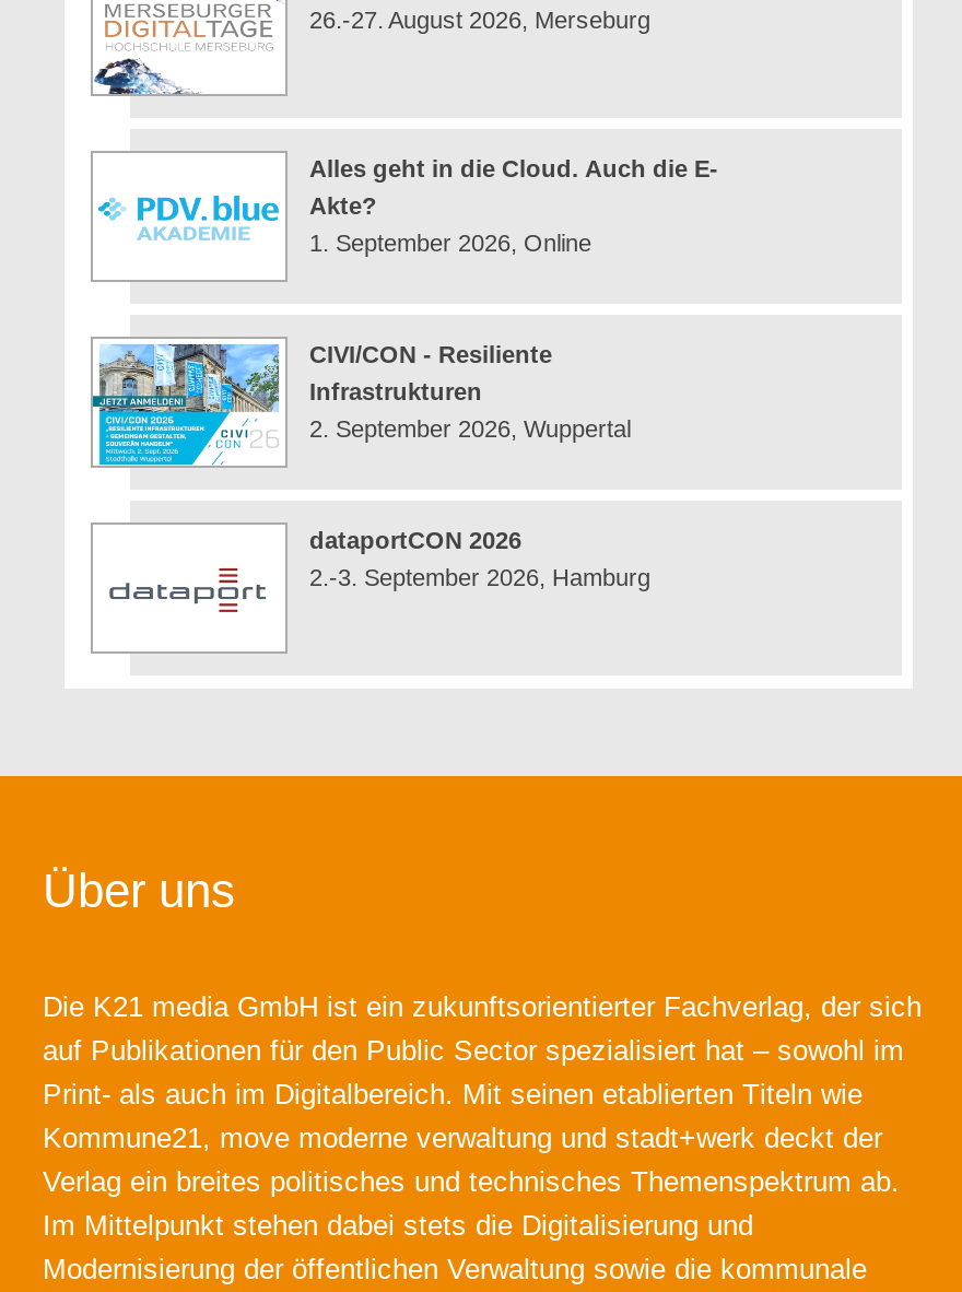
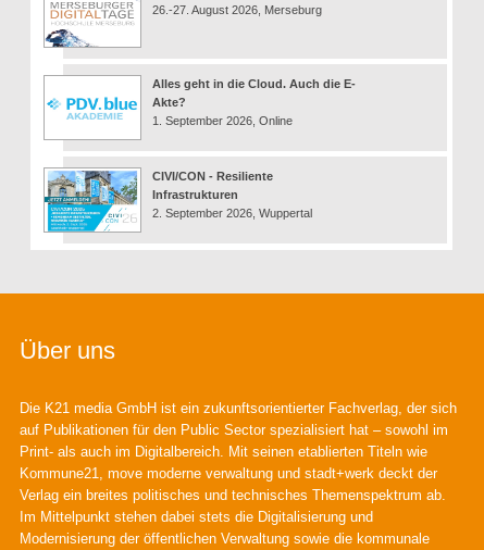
- [image]
- dataportCON 2026
- 2.-3. September 2026, Hamburg
